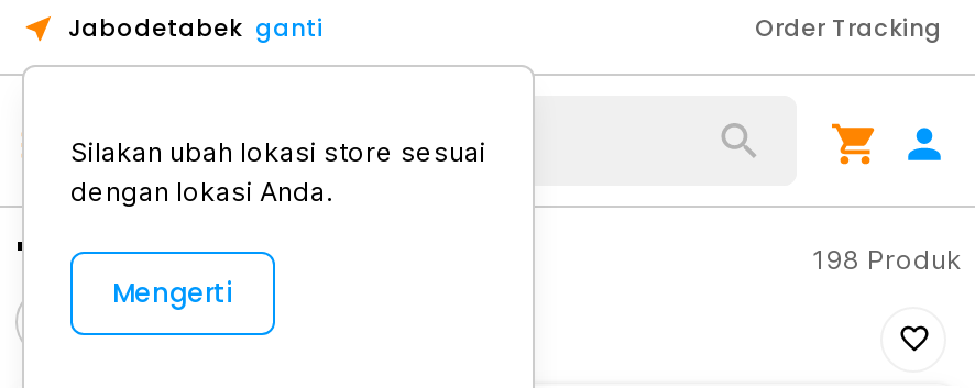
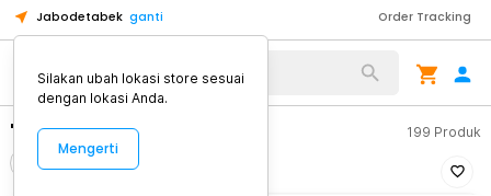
- 198 Produk
+ 199 Produk
